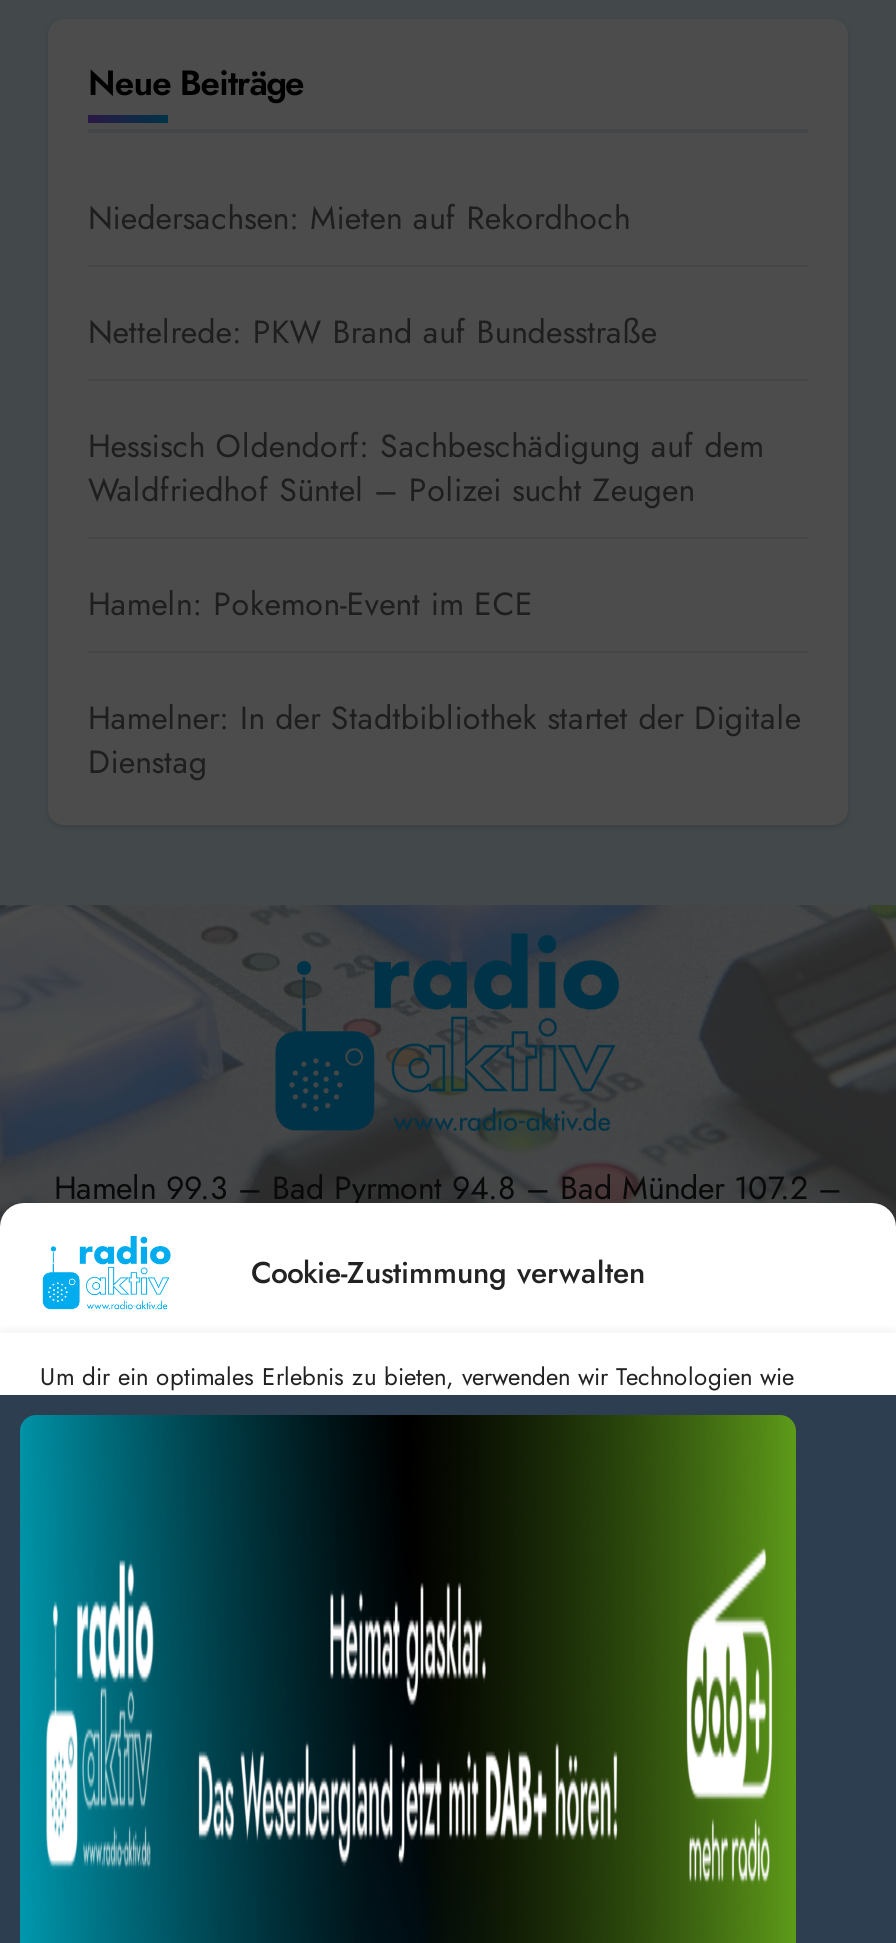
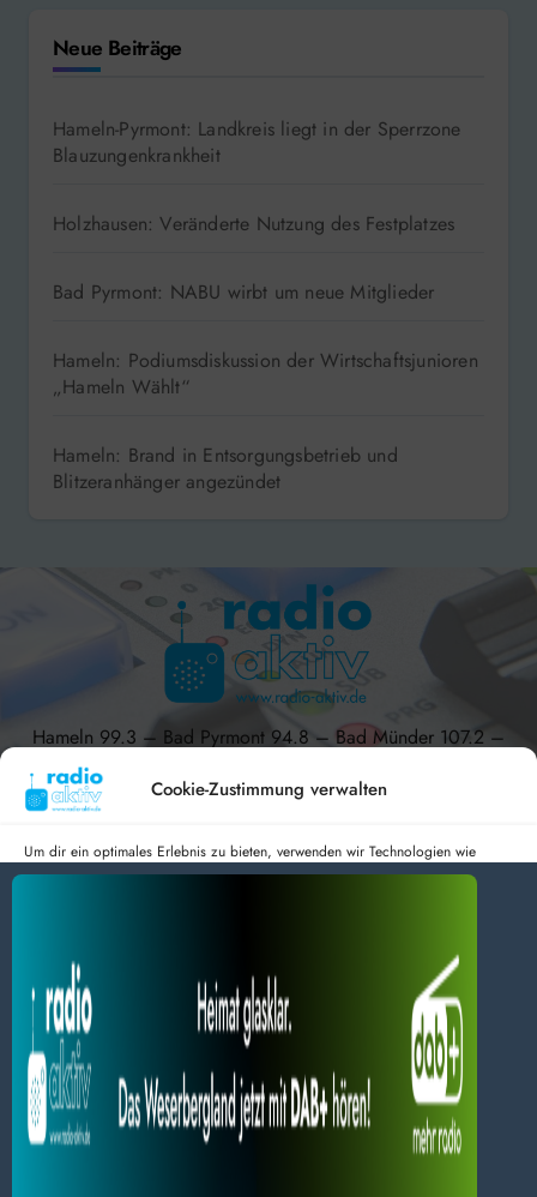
- Niedersachsen: Mieten auf Rekordhoch
+ Hameln-Pyrmont: Landkreis liegt in der Sperrzone
+ Blauzungenkrankheit

- Nettelrede: PKW Brand auf Bundesstraße
+ Holzhausen: Veränderte Nutzung des Festplatzes

- Hessisch Oldendorf: Sachbeschädigung auf dem
- Waldfriedhof Süntel – Polizei sucht Zeugen
+ Bad Pyrmont: NABU wirbt um neue Mitglieder

- Hameln: Pokemon-Event im ECE
+ Hameln: Podiumsdiskussion der Wirtschaftsjunioren
+ „Hameln Wählt“

- Hamelner: In der Stadtbibliothek startet der Digitale
- Dienstag
+ Hameln: Brand in Entsorgungsbetrieb und
+ Blitzeranhänger angezündet
